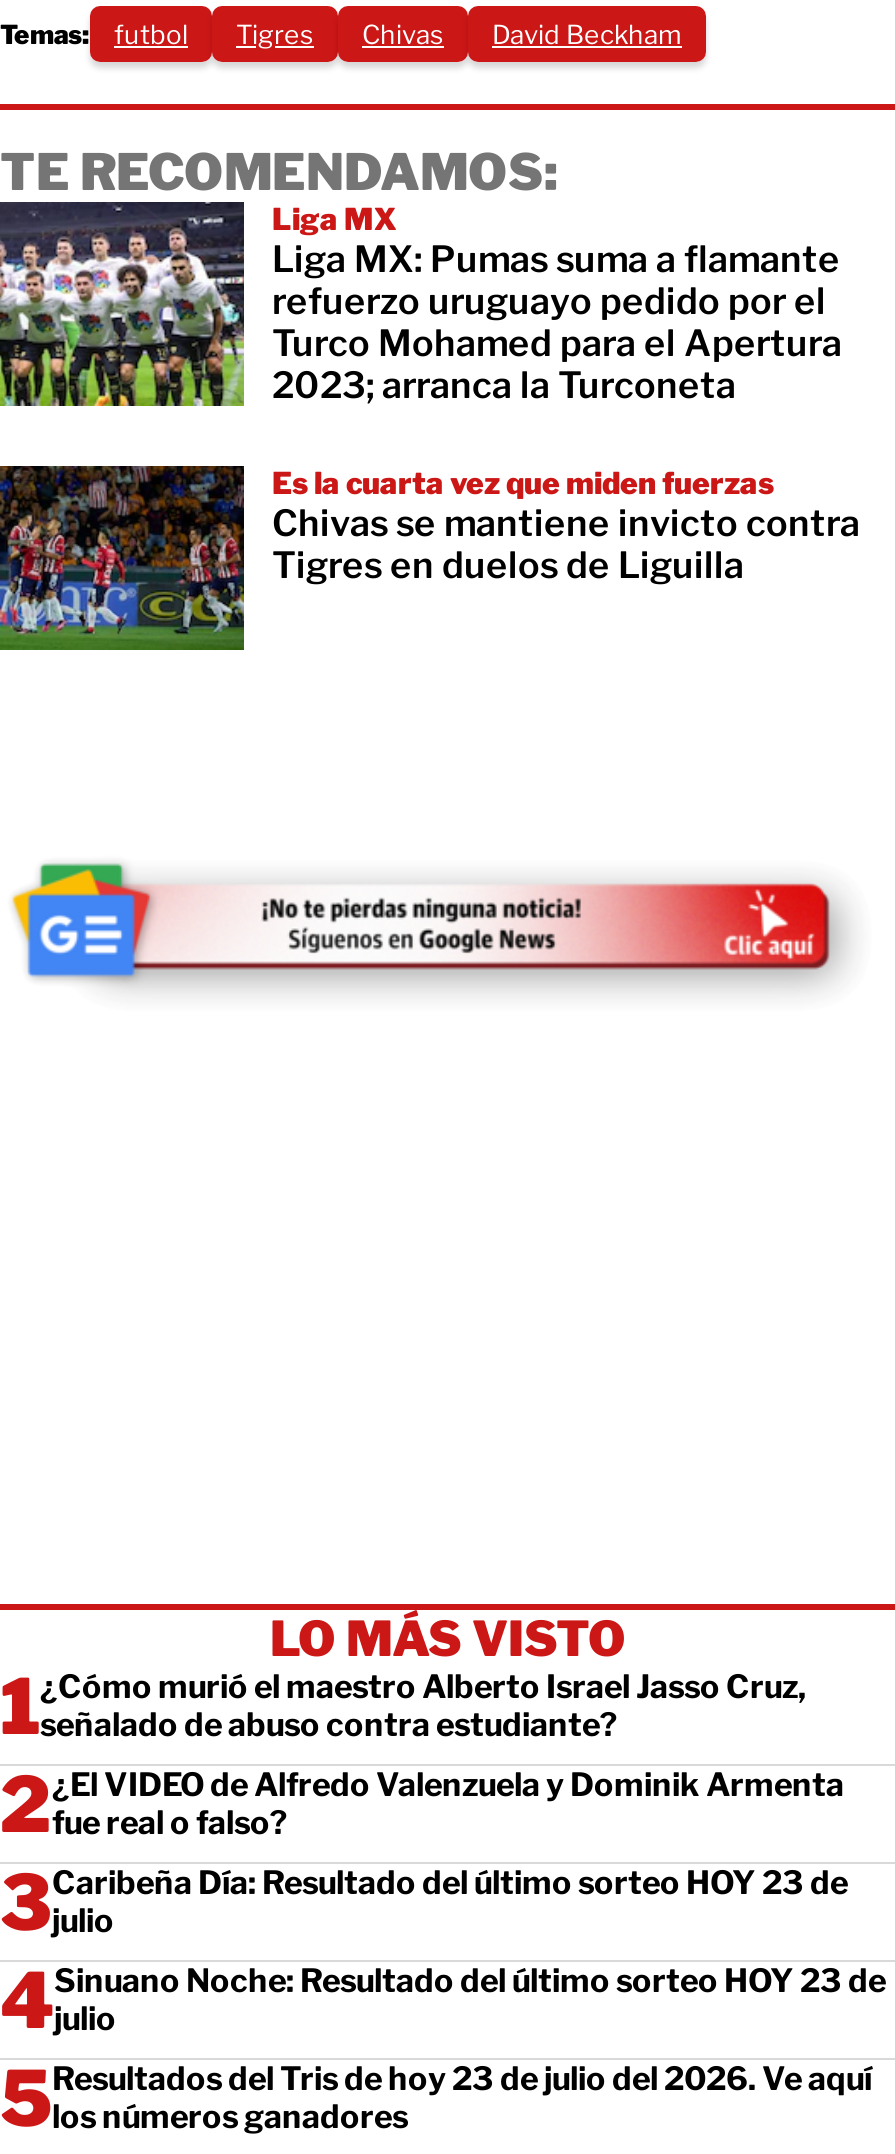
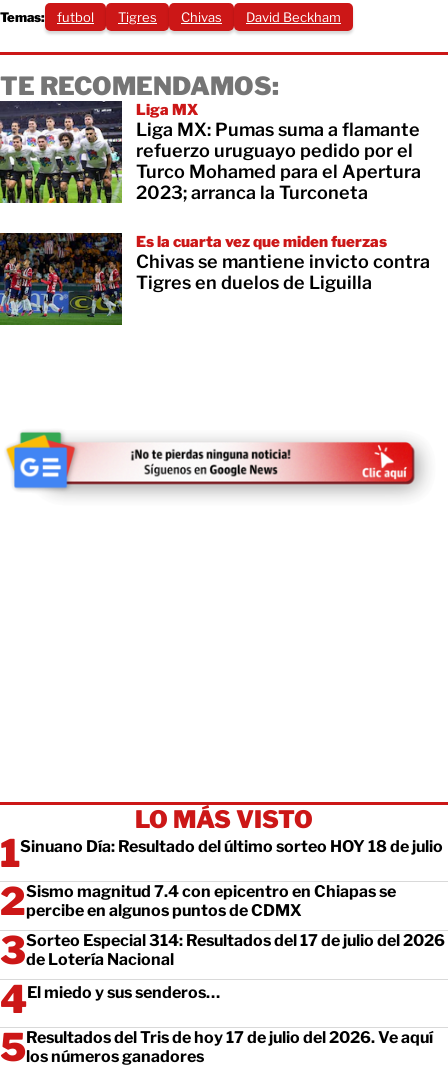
- ¿Cómo murió el maestro Alberto Israel Jasso Cruz,
- señalado de abuso contra estudiante?
+ Sinuano Día: Resultado del último sorteo HOY 18 de julio

- ¿El VIDEO de Alfredo Valenzuela y Dominik Armenta
- fue real o falso?
+ Sismo magnitud 7.4 con epicentro en Chiapas se
+ percibe en algunos puntos de CDMX

- Caribeña Día: Resultado del último sorteo HOY 23 de
- julio
+ Sorteo Especial 314: Resultados del 17 de julio del 2026
+ de Lotería Nacional

- Sinuano Noche: Resultado del último sorteo HOY 23 de
- julio
+ El miedo y sus senderos…

- Resultados del Tris de hoy 23 de julio del 2026. Ve aquí
+ Resultados del Tris de hoy 17 de julio del 2026. Ve aquí
